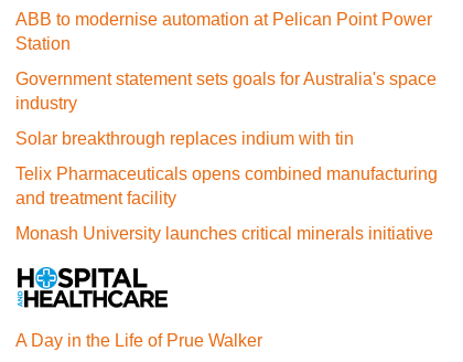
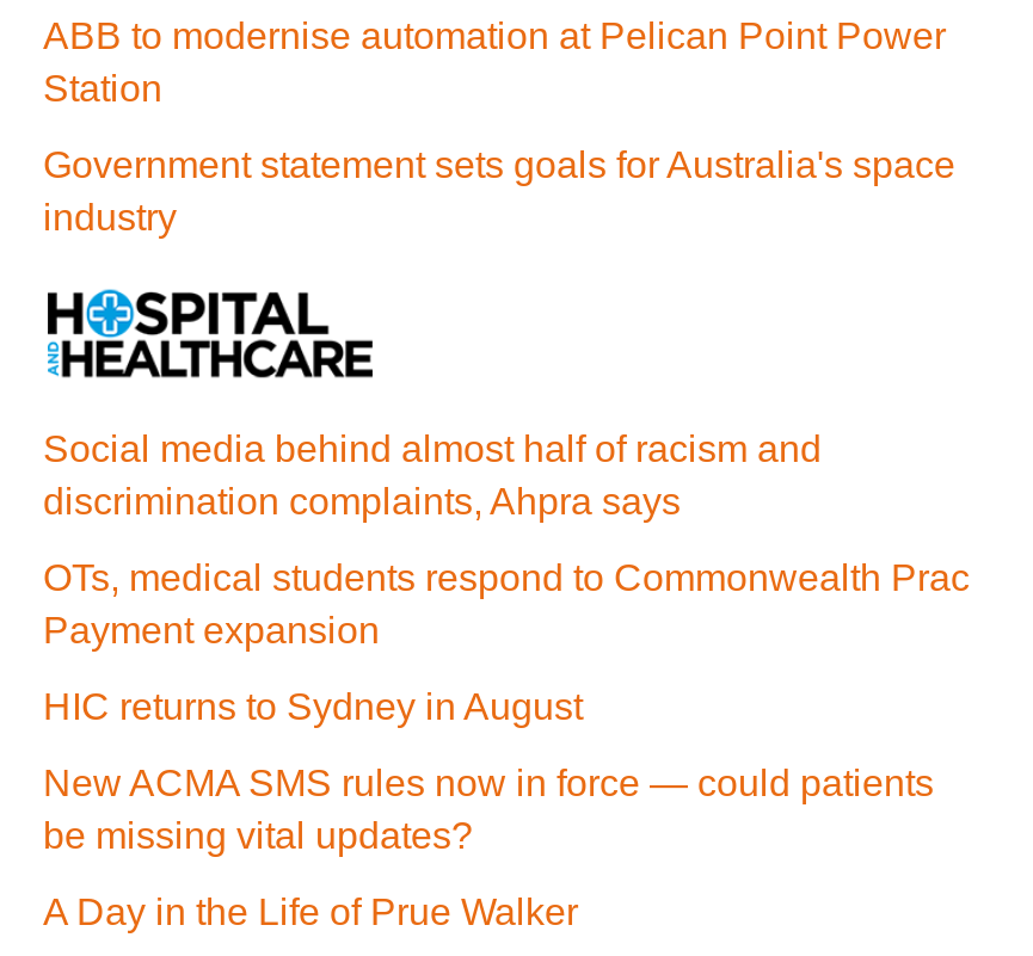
- Solar breakthrough replaces indium with tin
- Telix Pharmaceuticals opens combined manufacturing
- and treatment facility
- Monash University launches critical minerals initiative
+ Social media behind almost half of racism and
+ discrimination complaints, Ahpra says
+ OTs, medical students respond to Commonwealth Prac
+ Payment expansion
+ HIC returns to Sydney in August
+ New ACMA SMS rules now in force — could patients
+ be missing vital updates?
